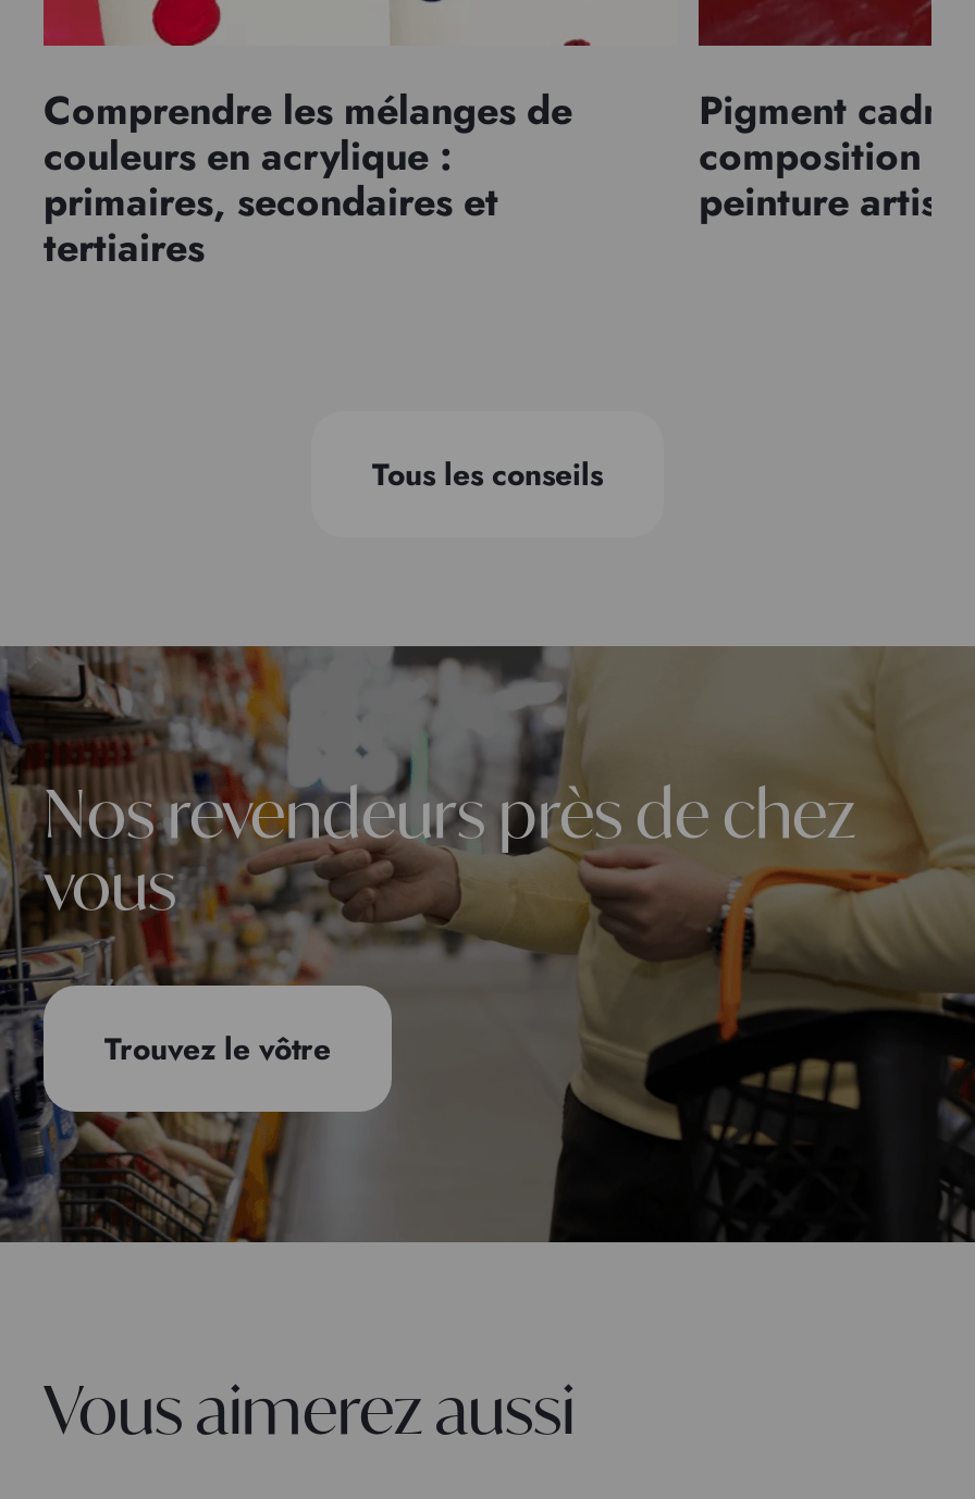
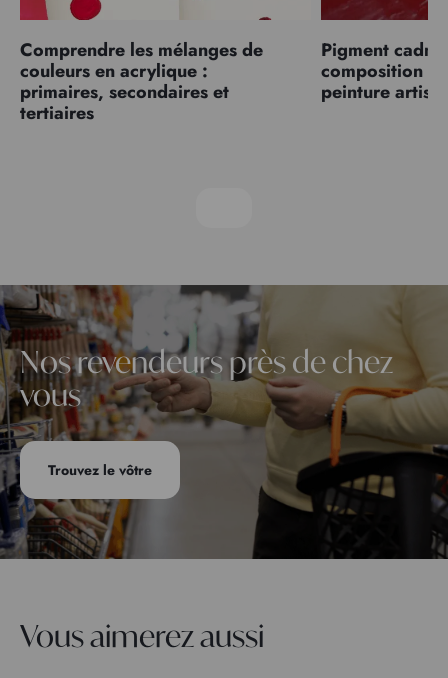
- Tous les conseils
